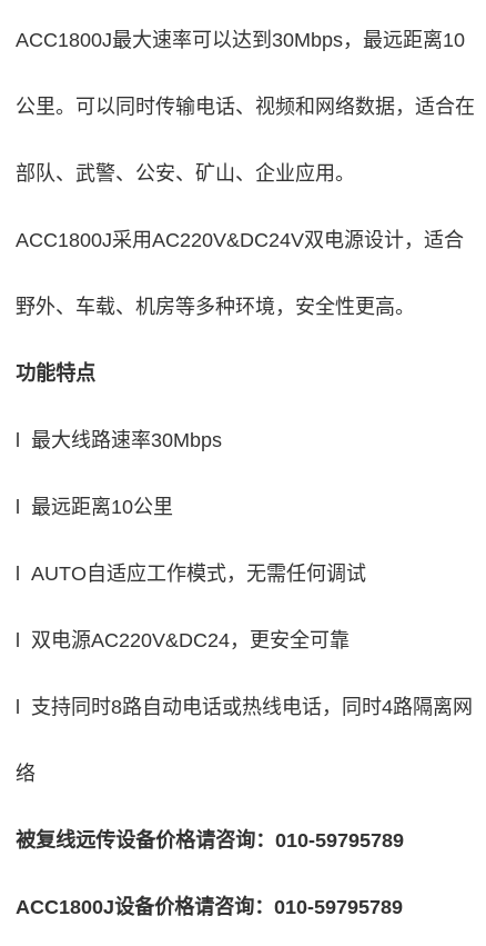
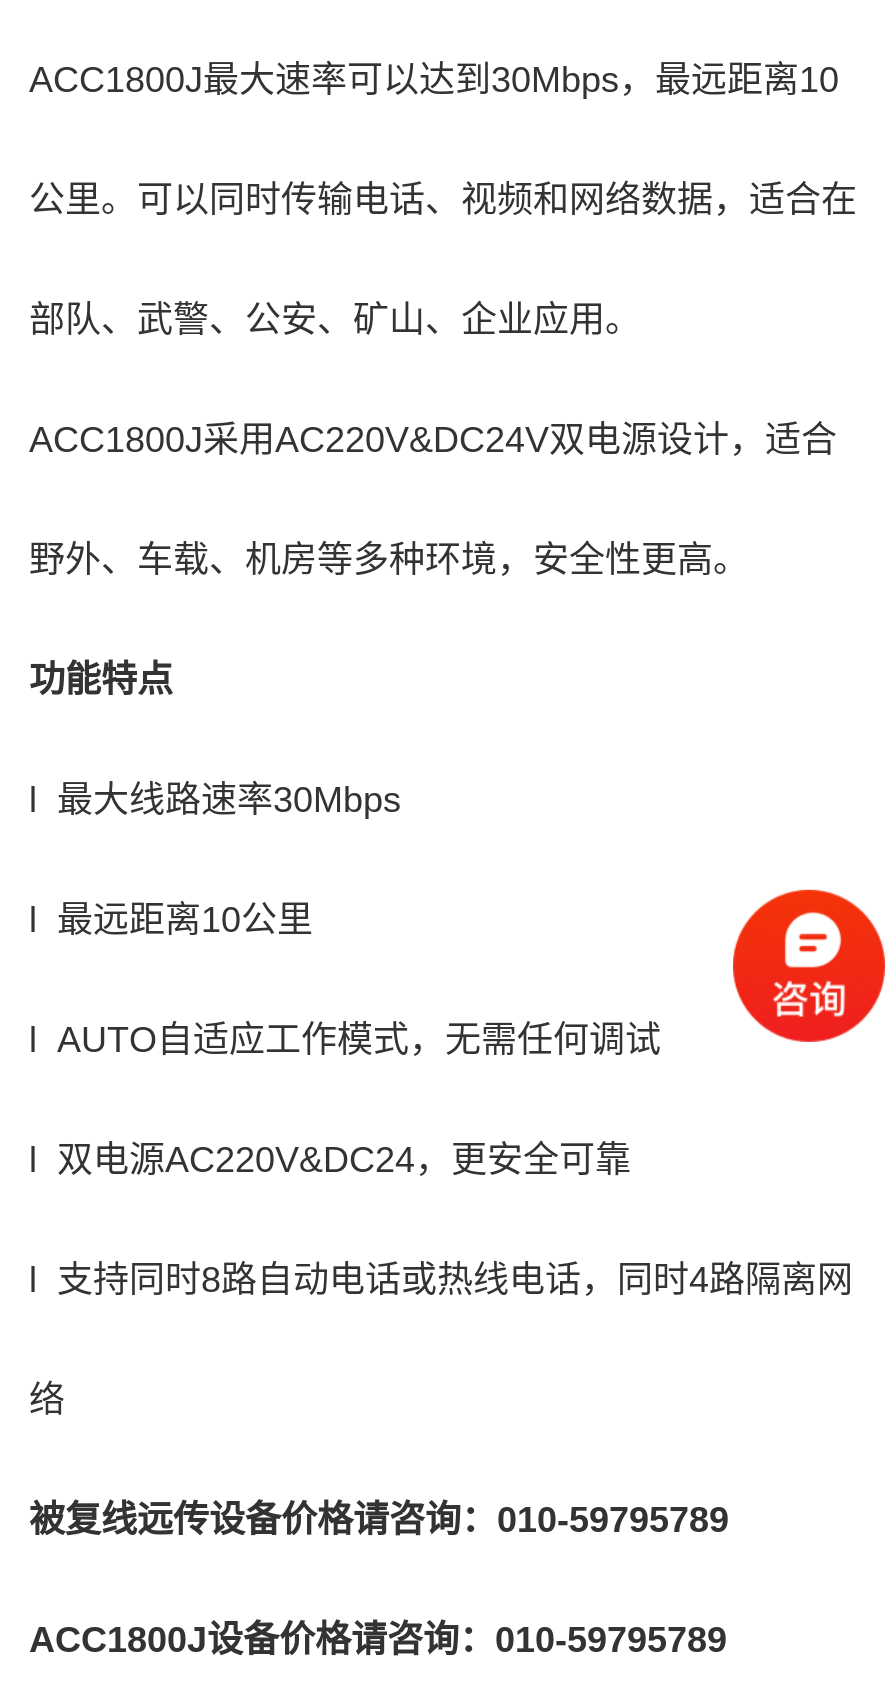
+ [image]
